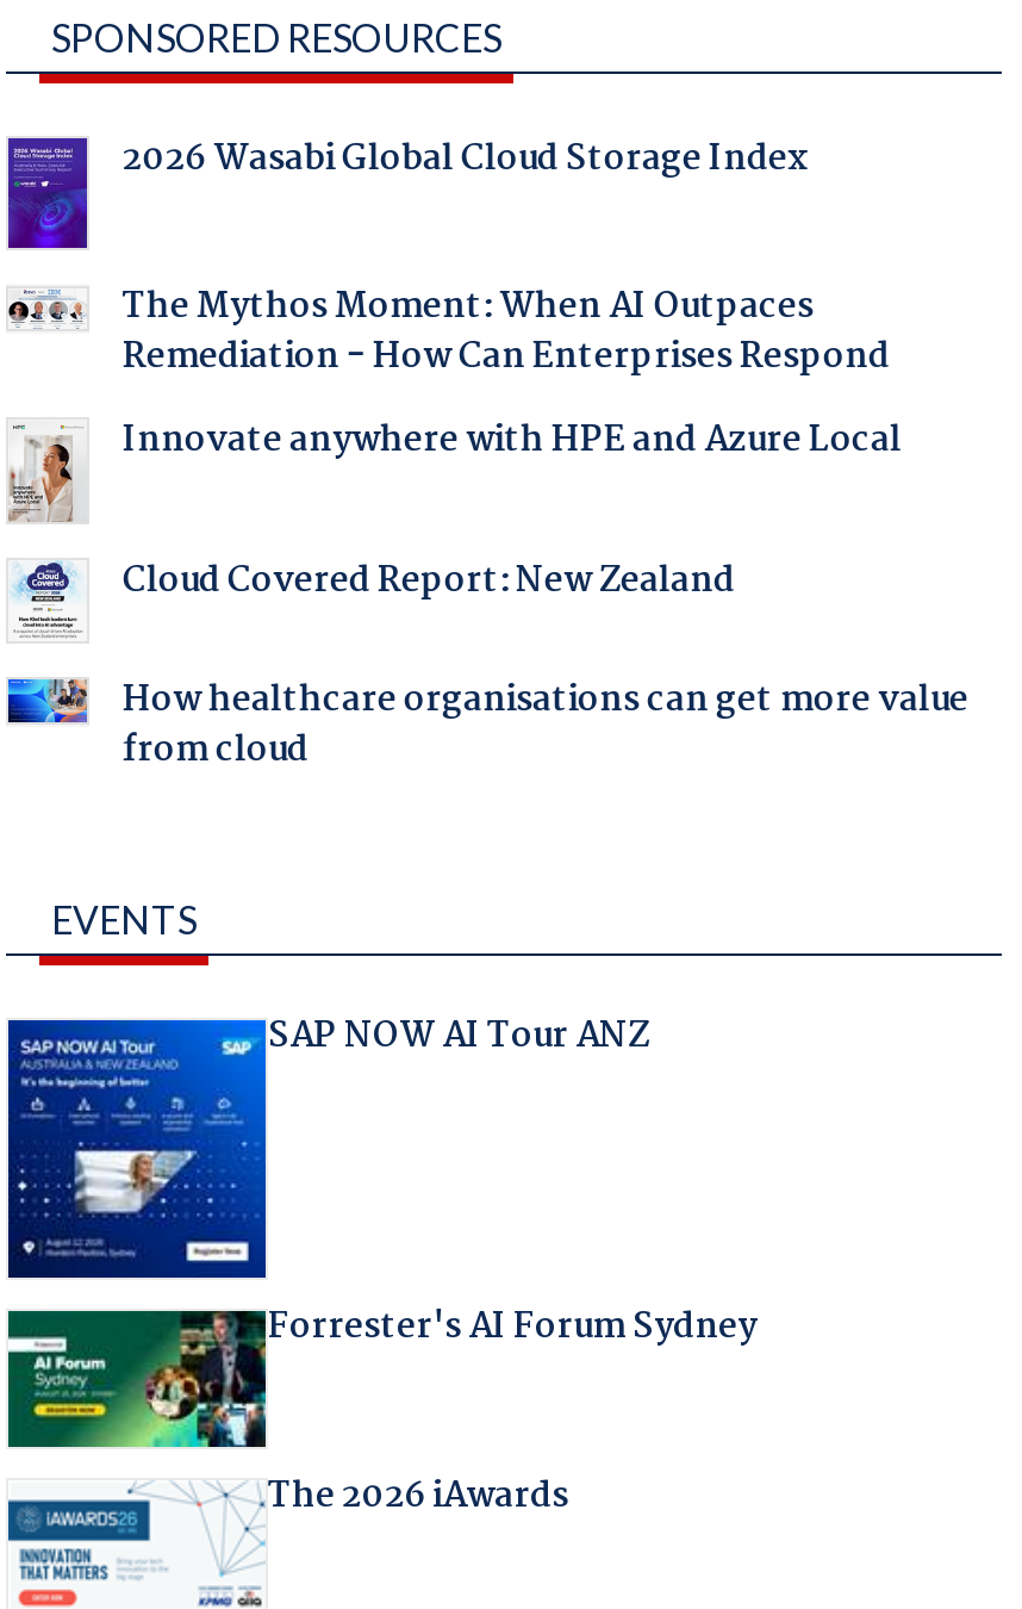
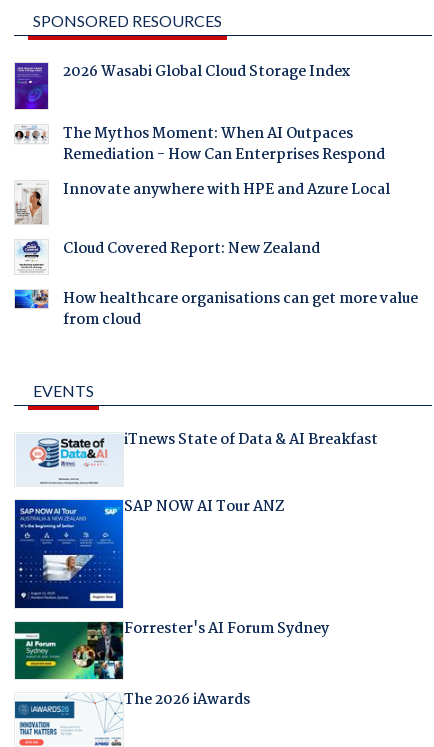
+ [image]
+ iTnews State of Data & AI Breakfast
